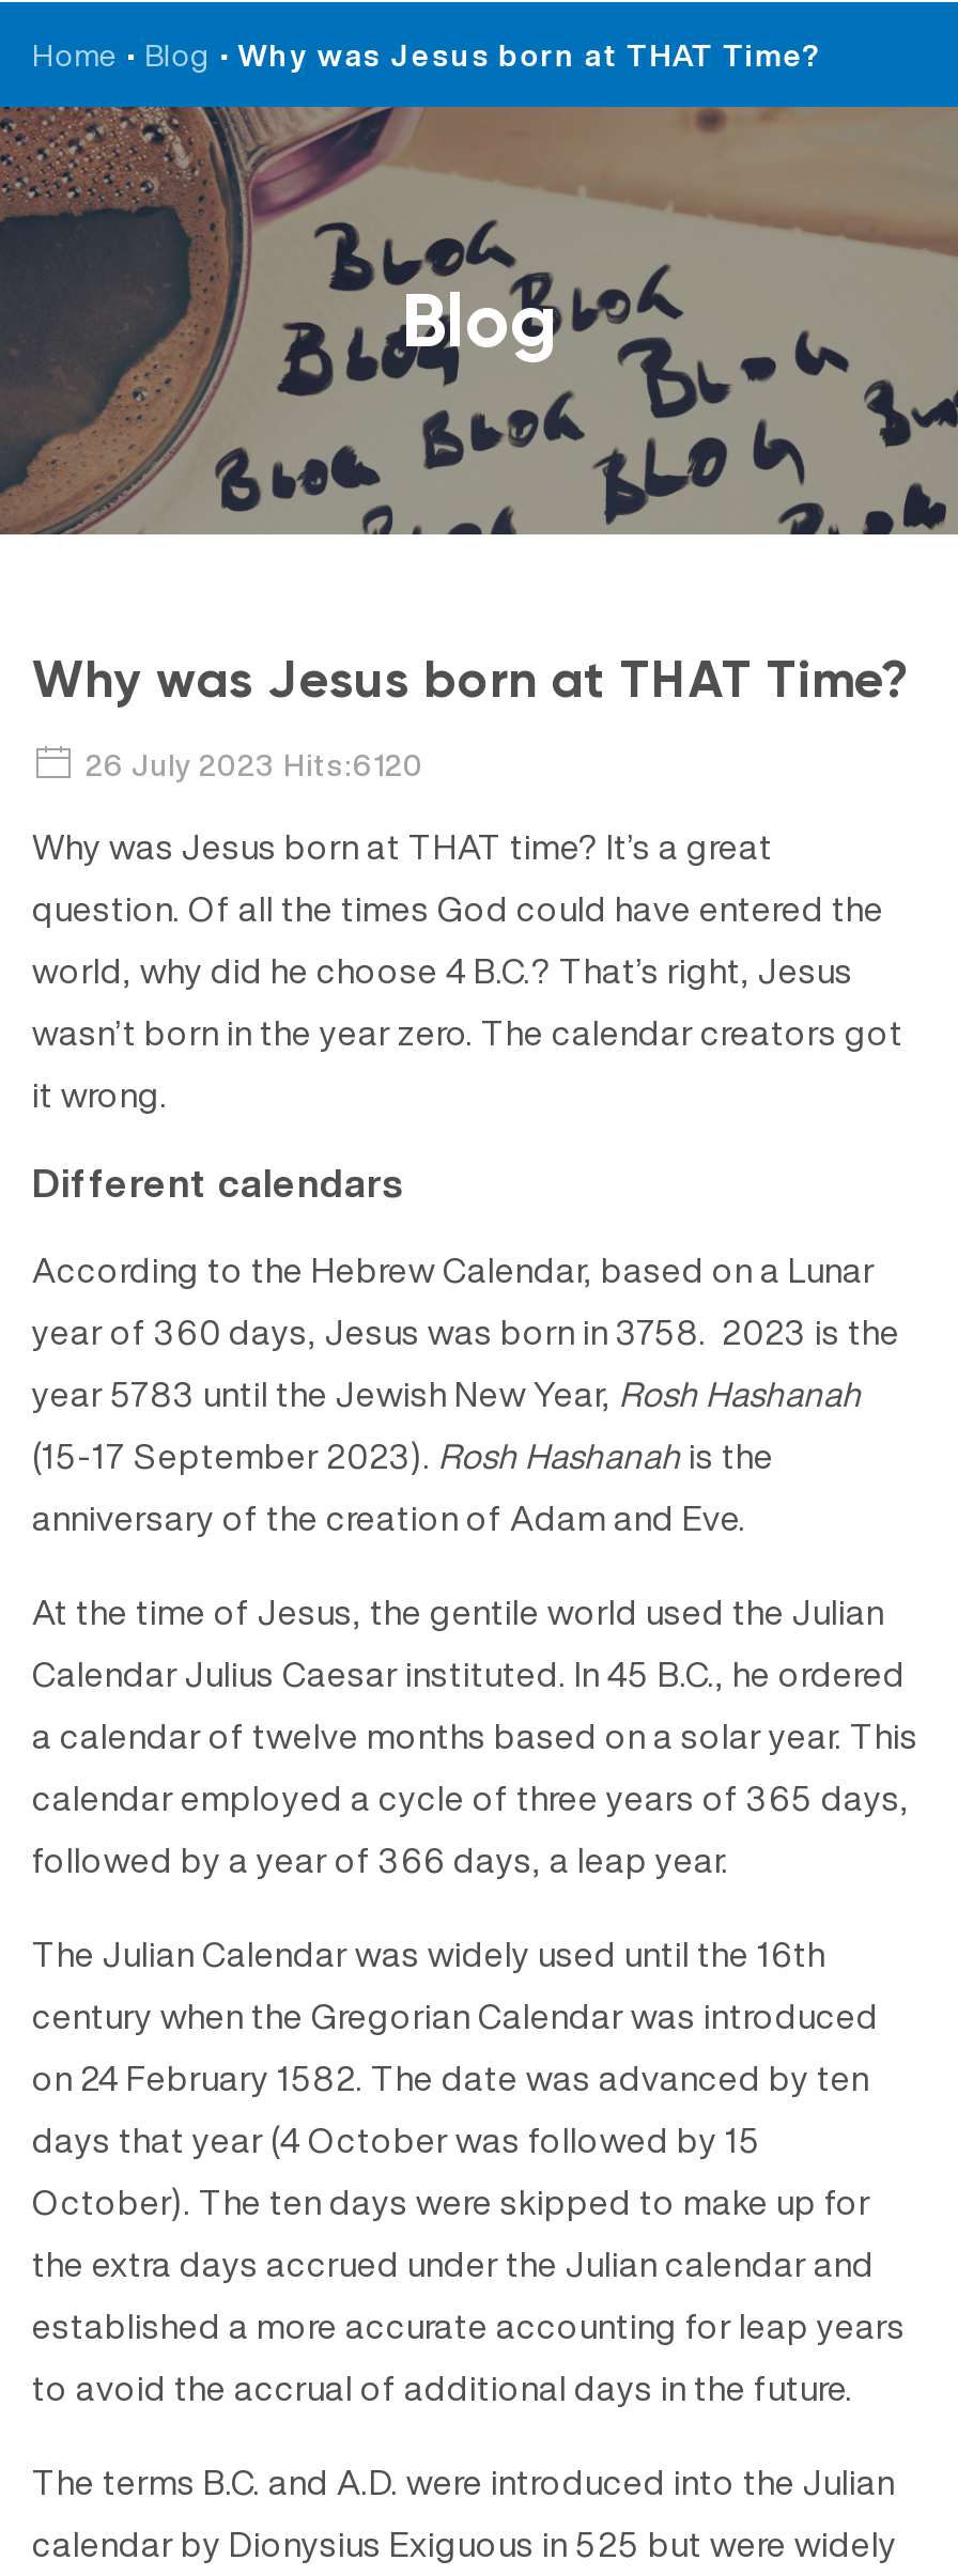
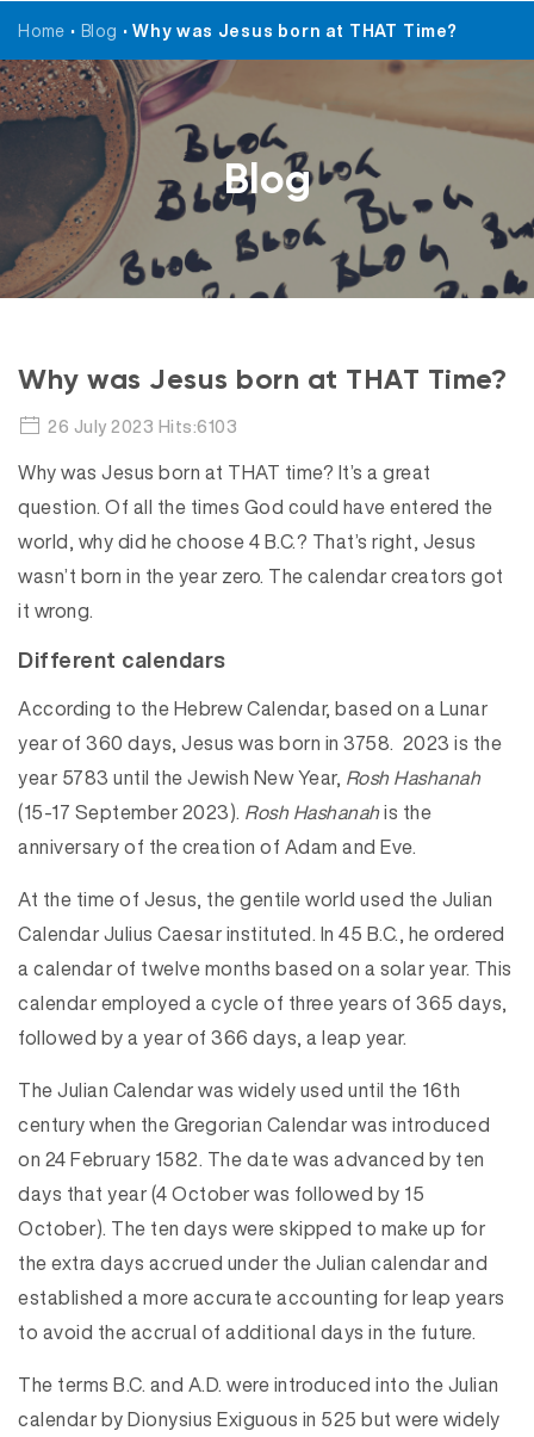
- 26 July 2023 Hits:6120
+ 26 July 2023 Hits:6103
